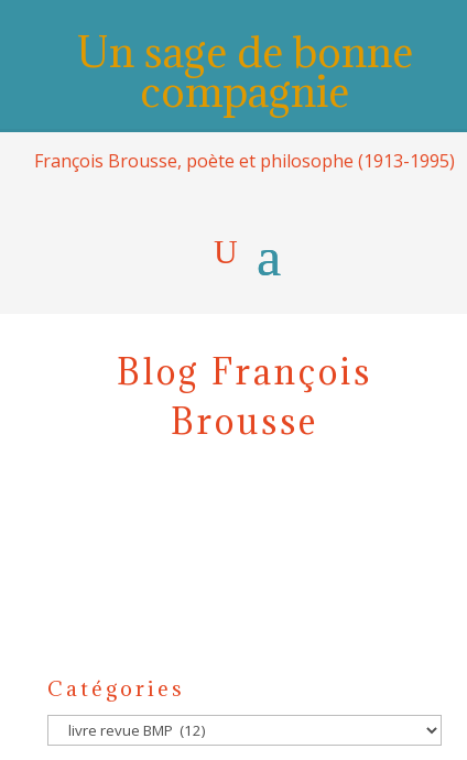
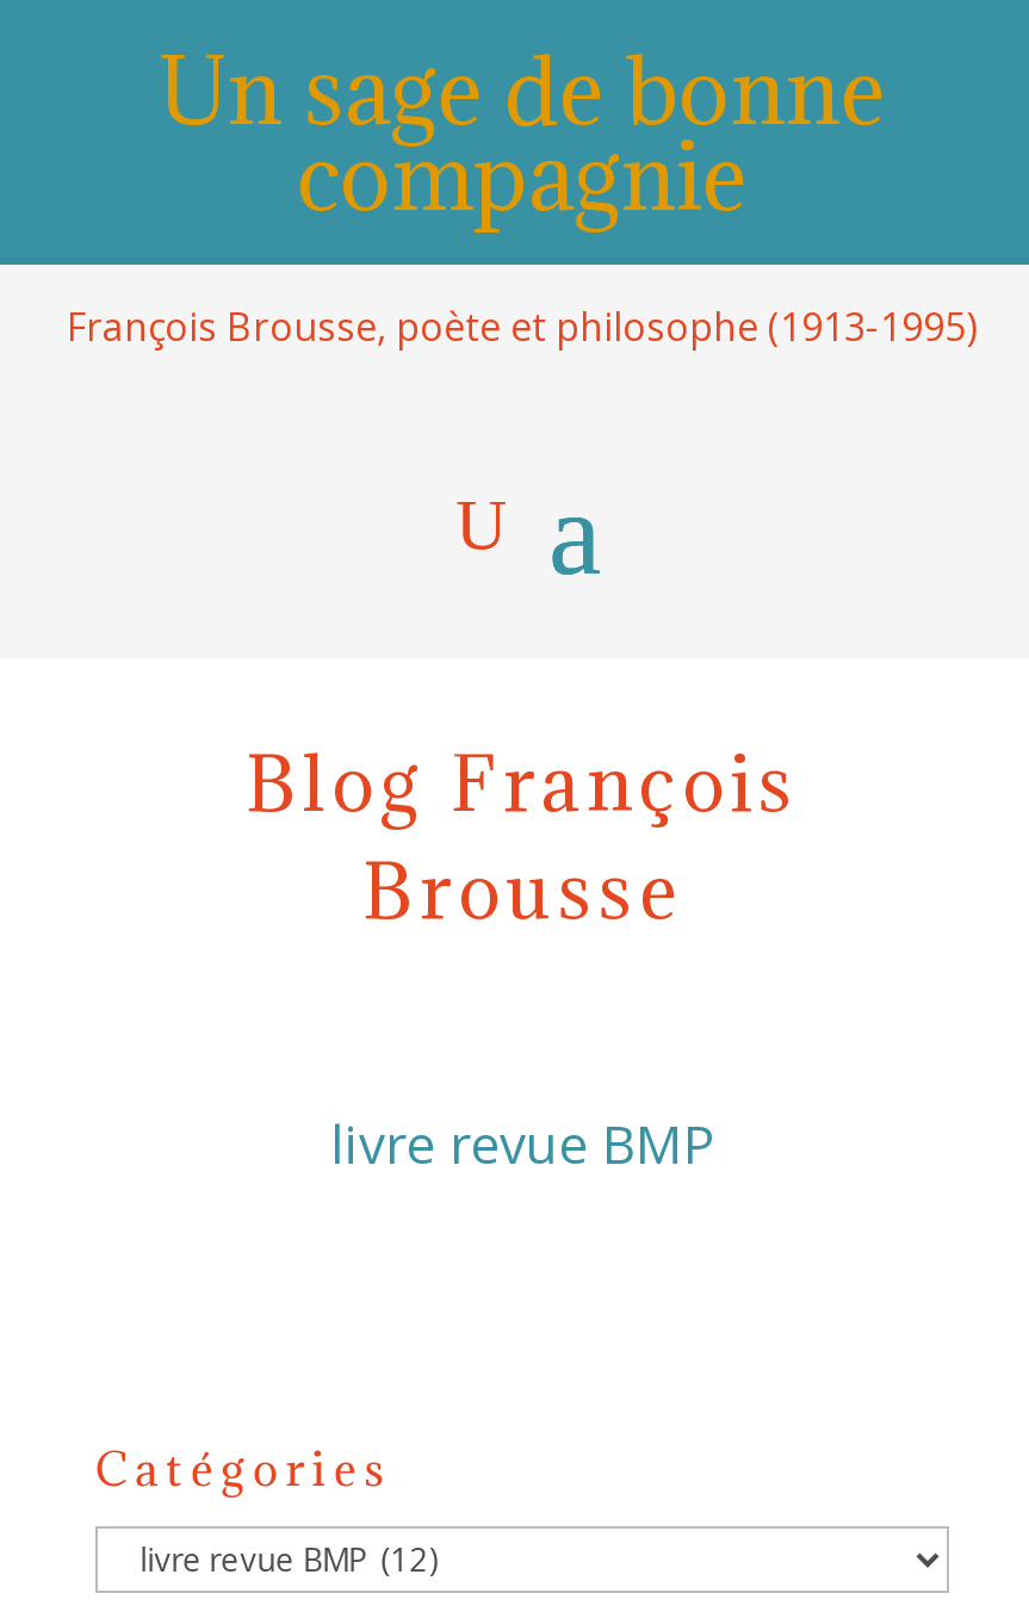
+ livre revue BMP
